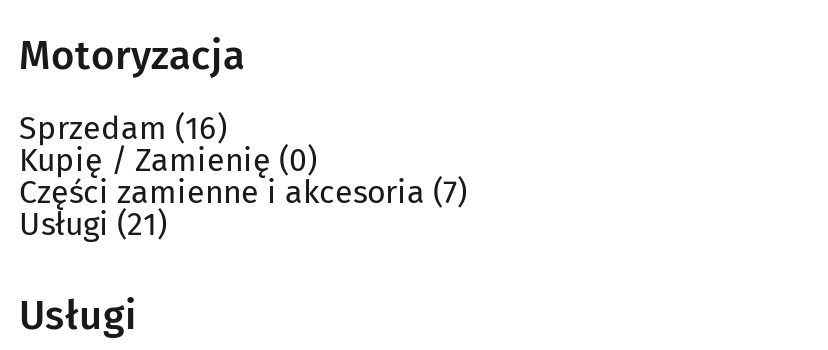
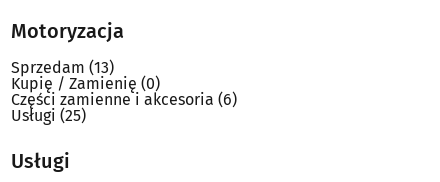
- Sprzedam (16)
+ Sprzedam (13)

- Części zamienne i akcesoria (7)
+ Części zamienne i akcesoria (6)

- Usługi (21)
+ Usługi (25)
